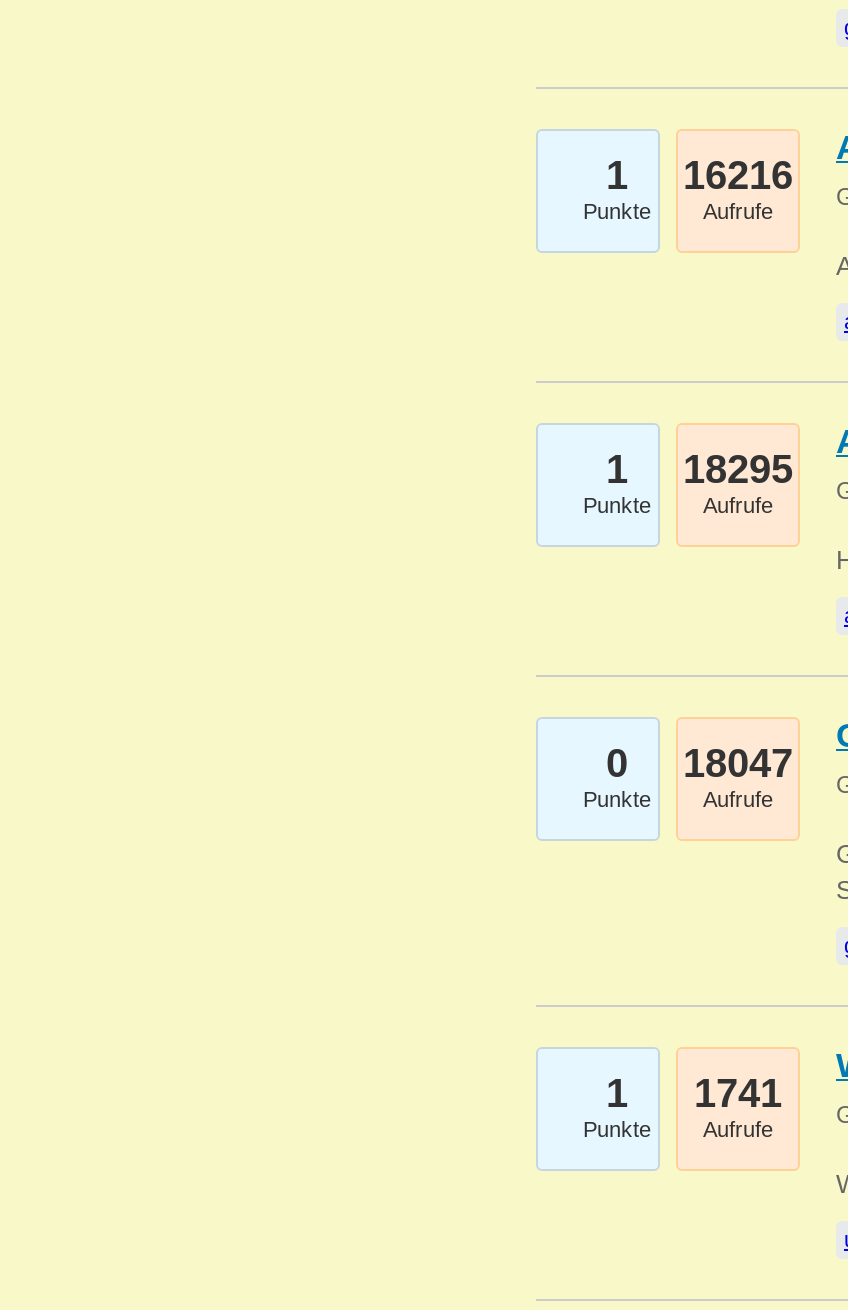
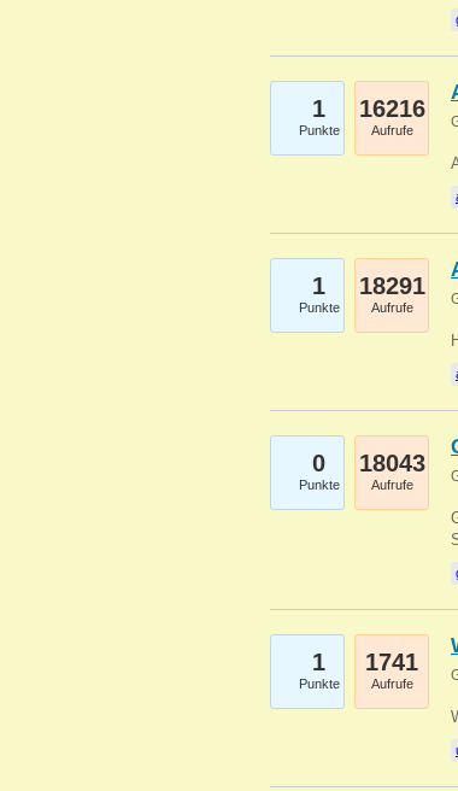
- 18295
+ 18291

- 18047
+ 18043
